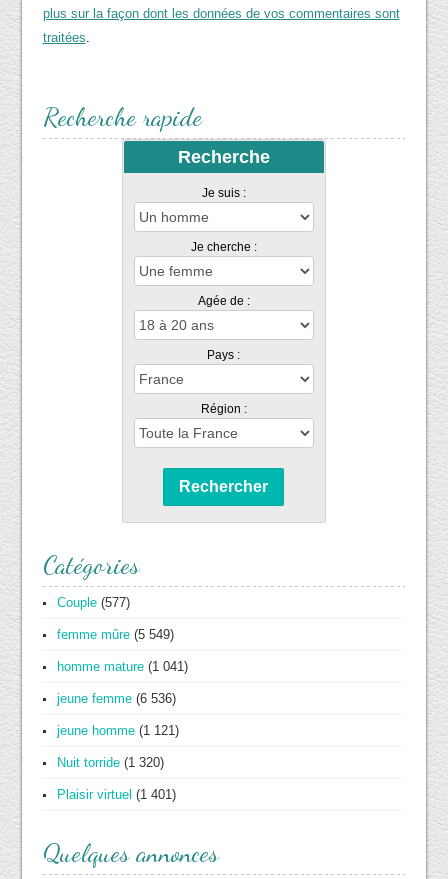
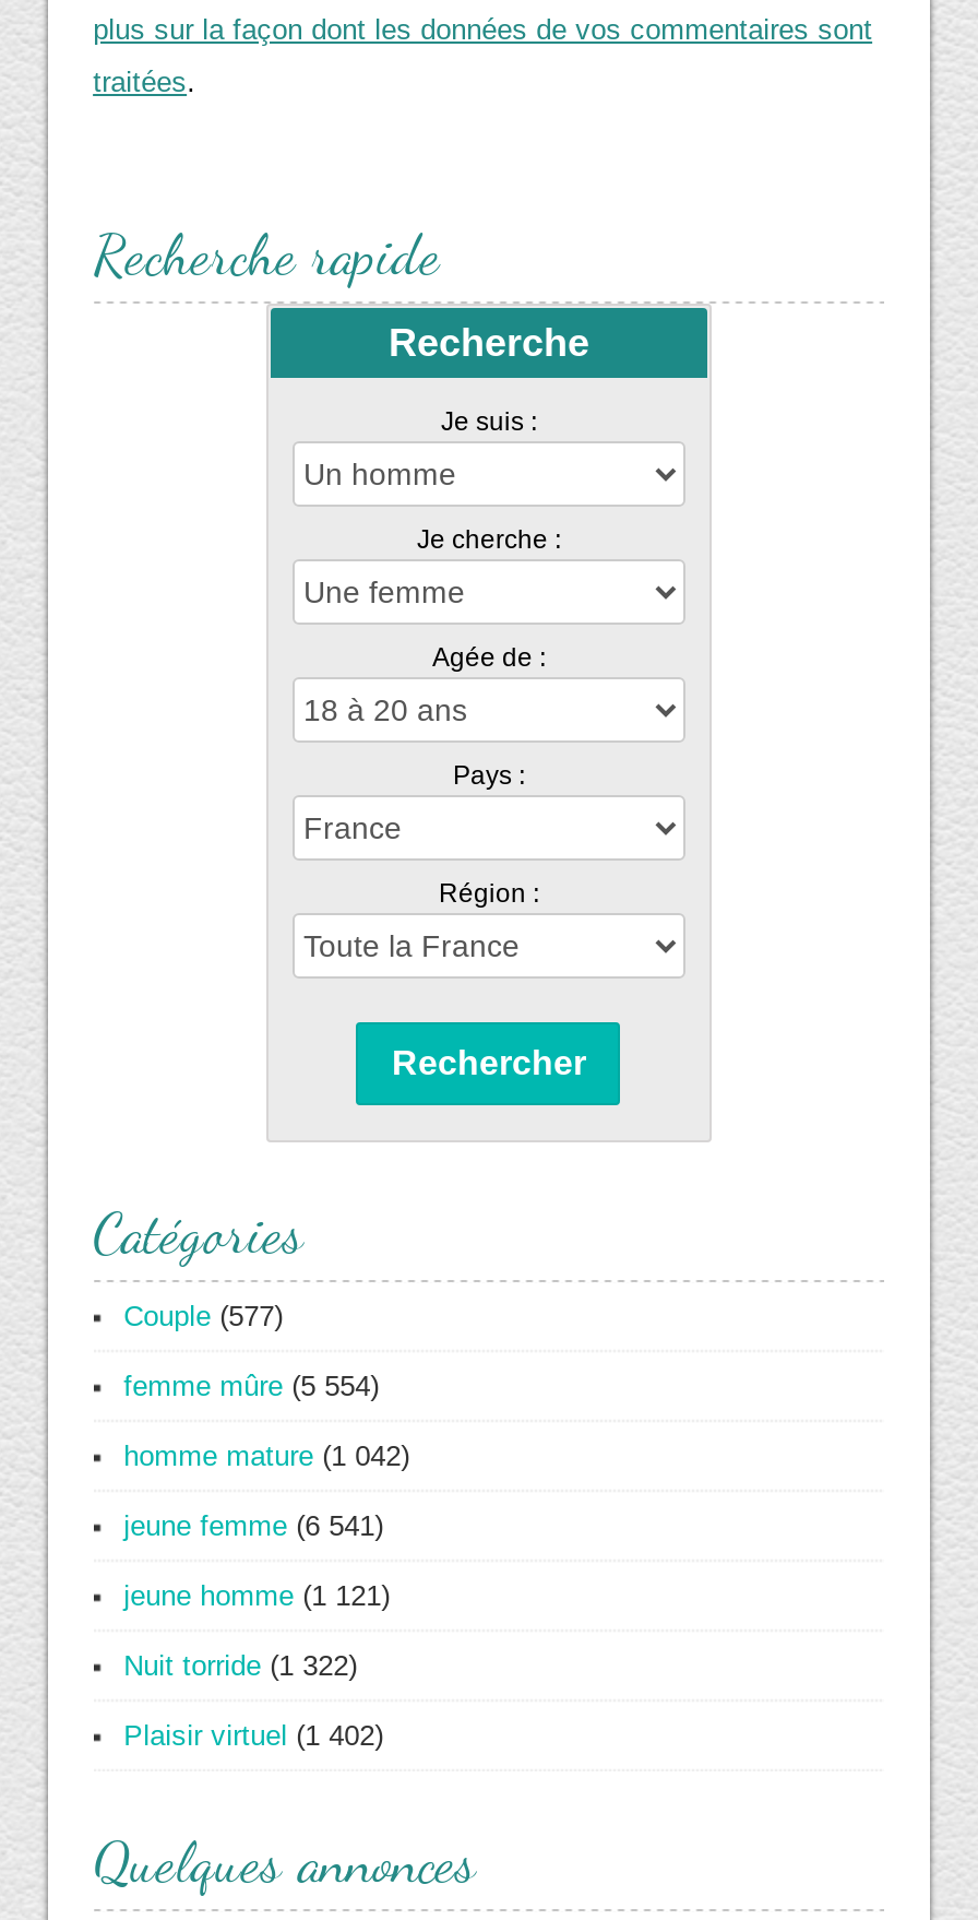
- femme mûre (5 549)
+ femme mûre (5 554)

- homme mature (1 041)
+ homme mature (1 042)

- jeune femme (6 536)
+ jeune femme (6 541)

- Nuit torride (1 320)
+ Nuit torride (1 322)

- Plaisir virtuel (1 401)
+ Plaisir virtuel (1 402)
